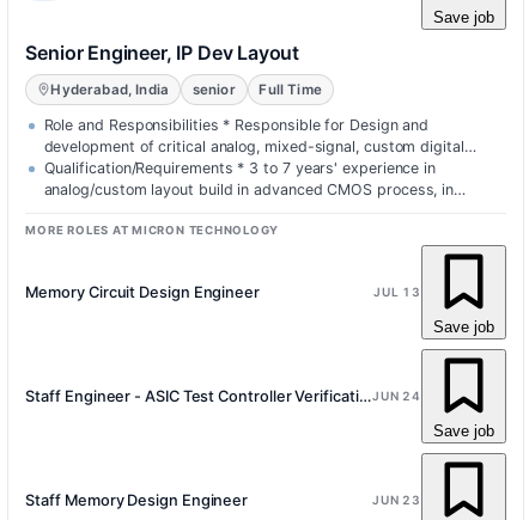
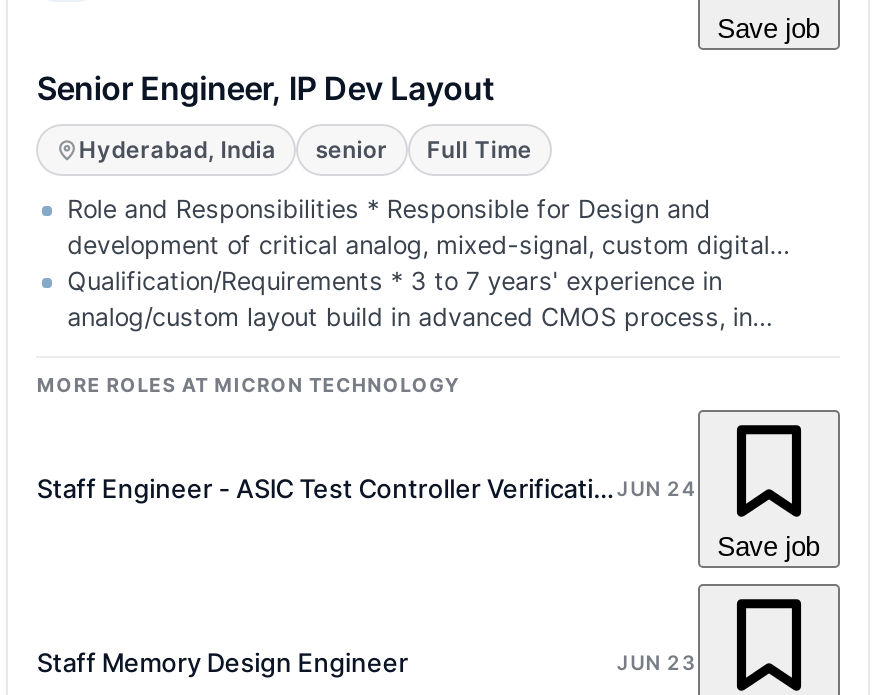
- Memory Circuit Design Engineer
- JUL 13
- Save job
